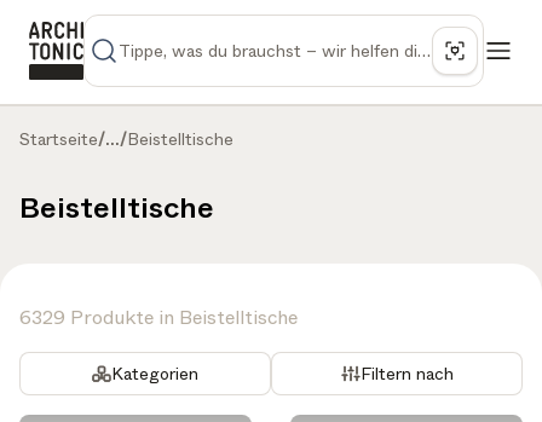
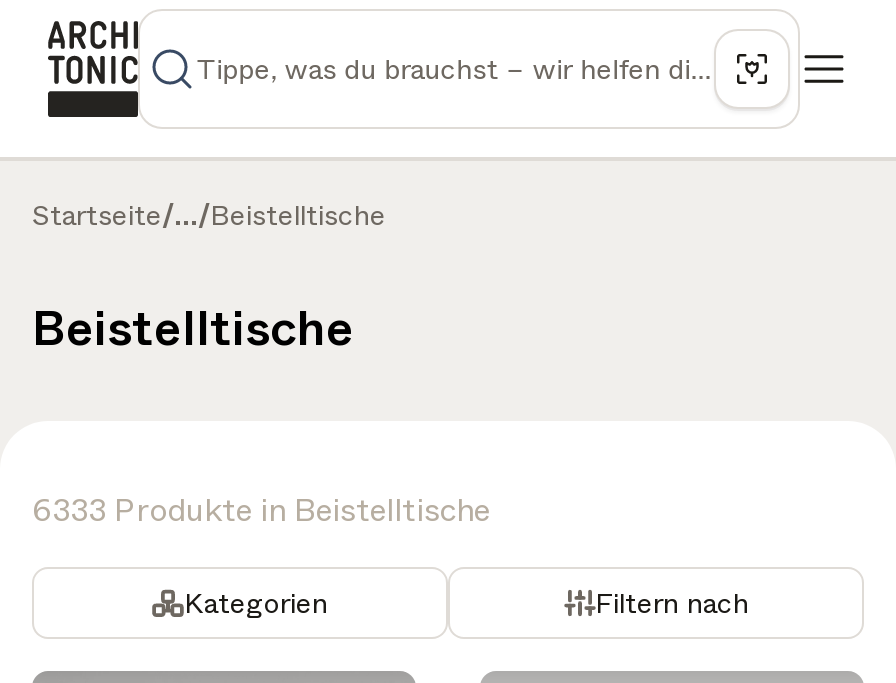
- 6329 Produkte in Beistelltische
+ 6333 Produkte in Beistelltische
